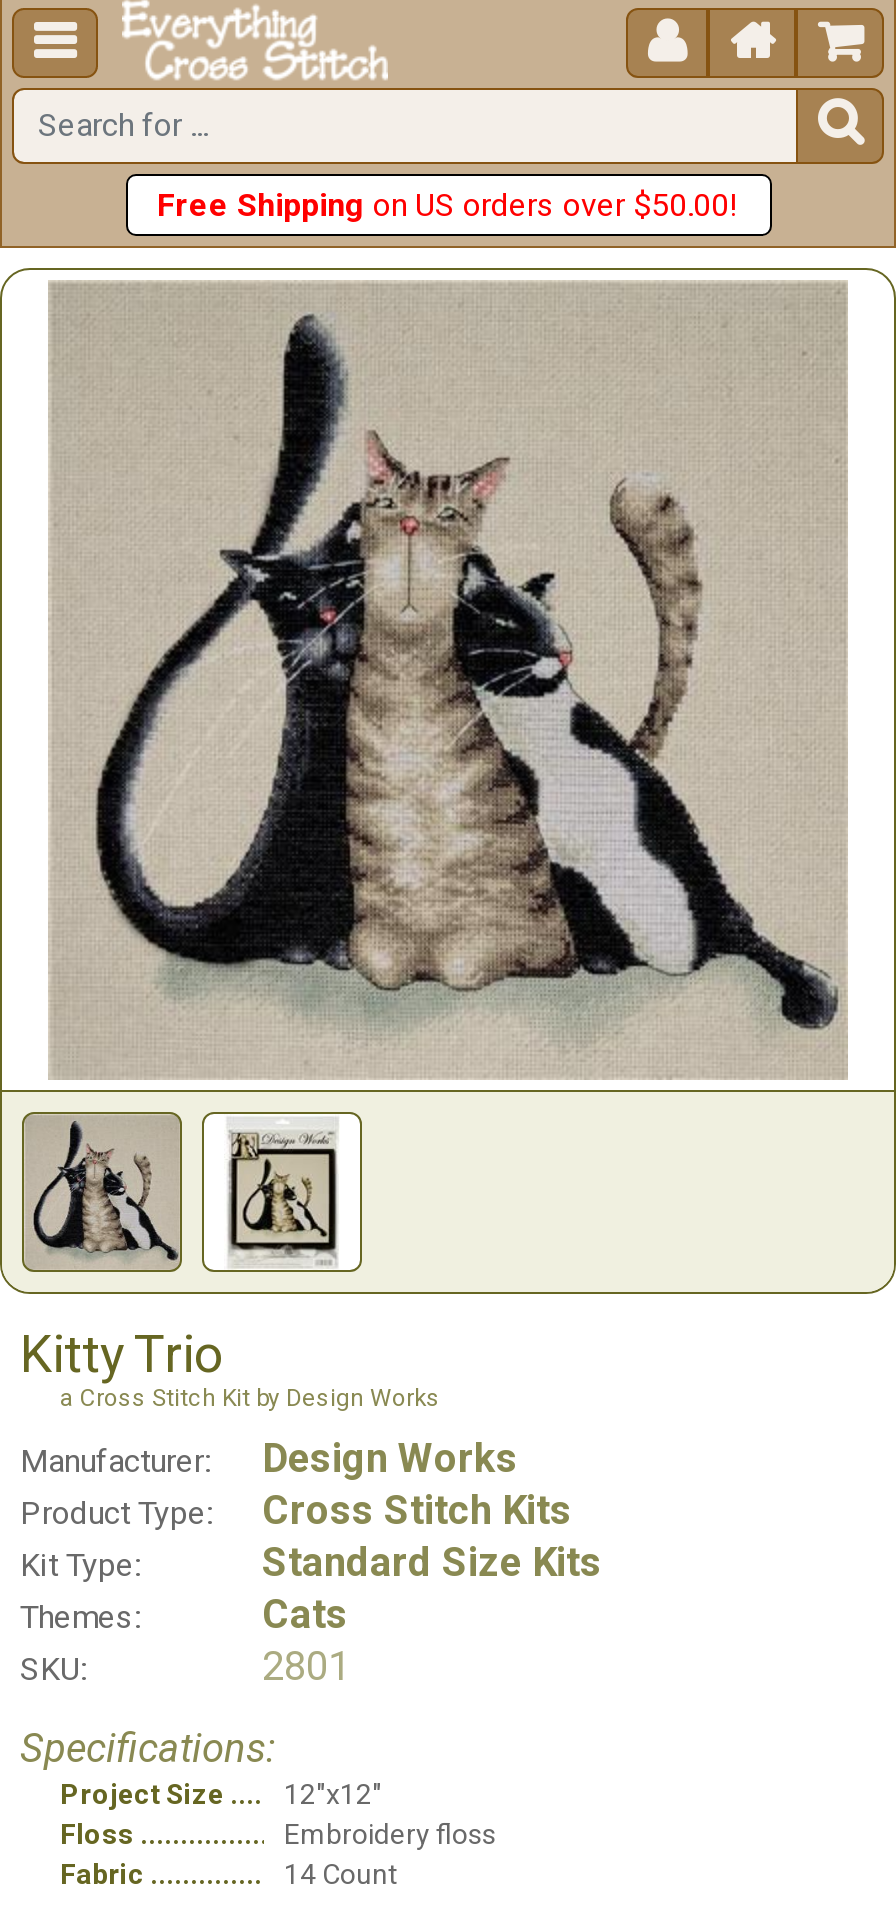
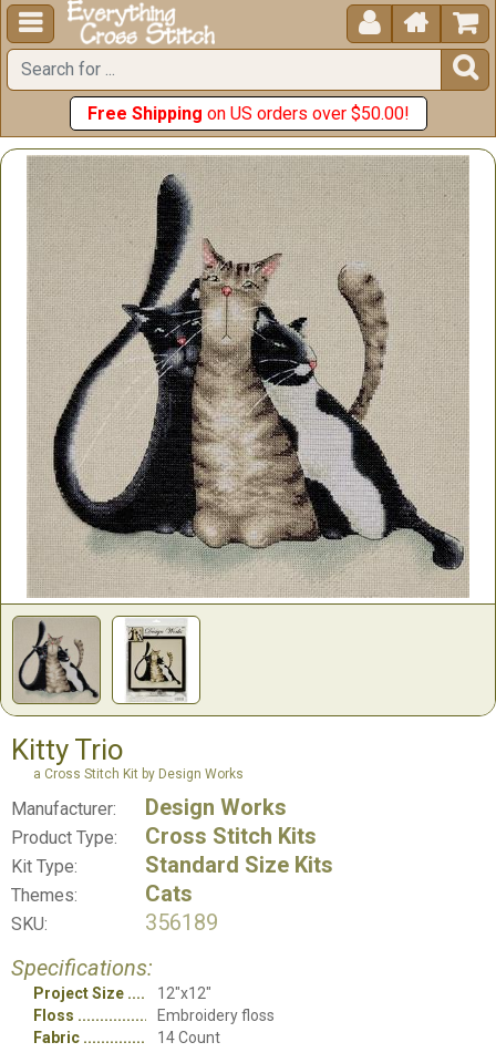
- 2801
+ 356189
